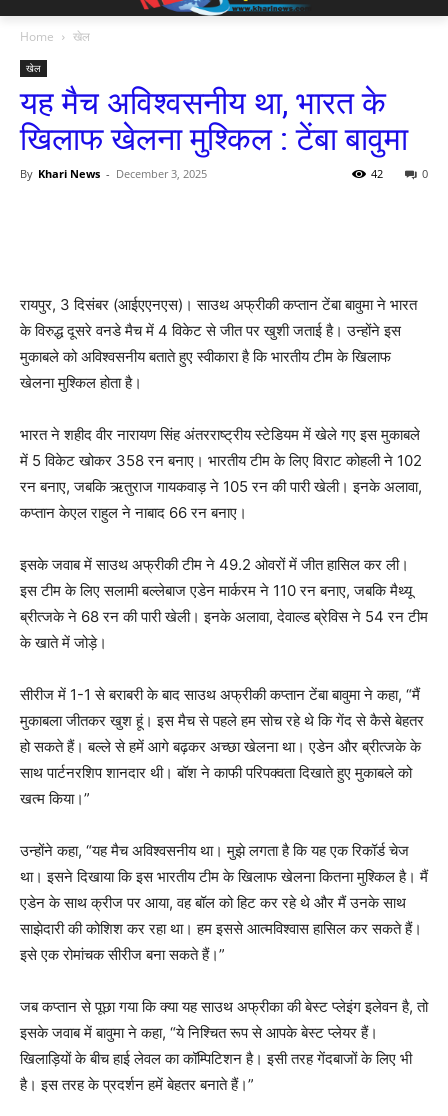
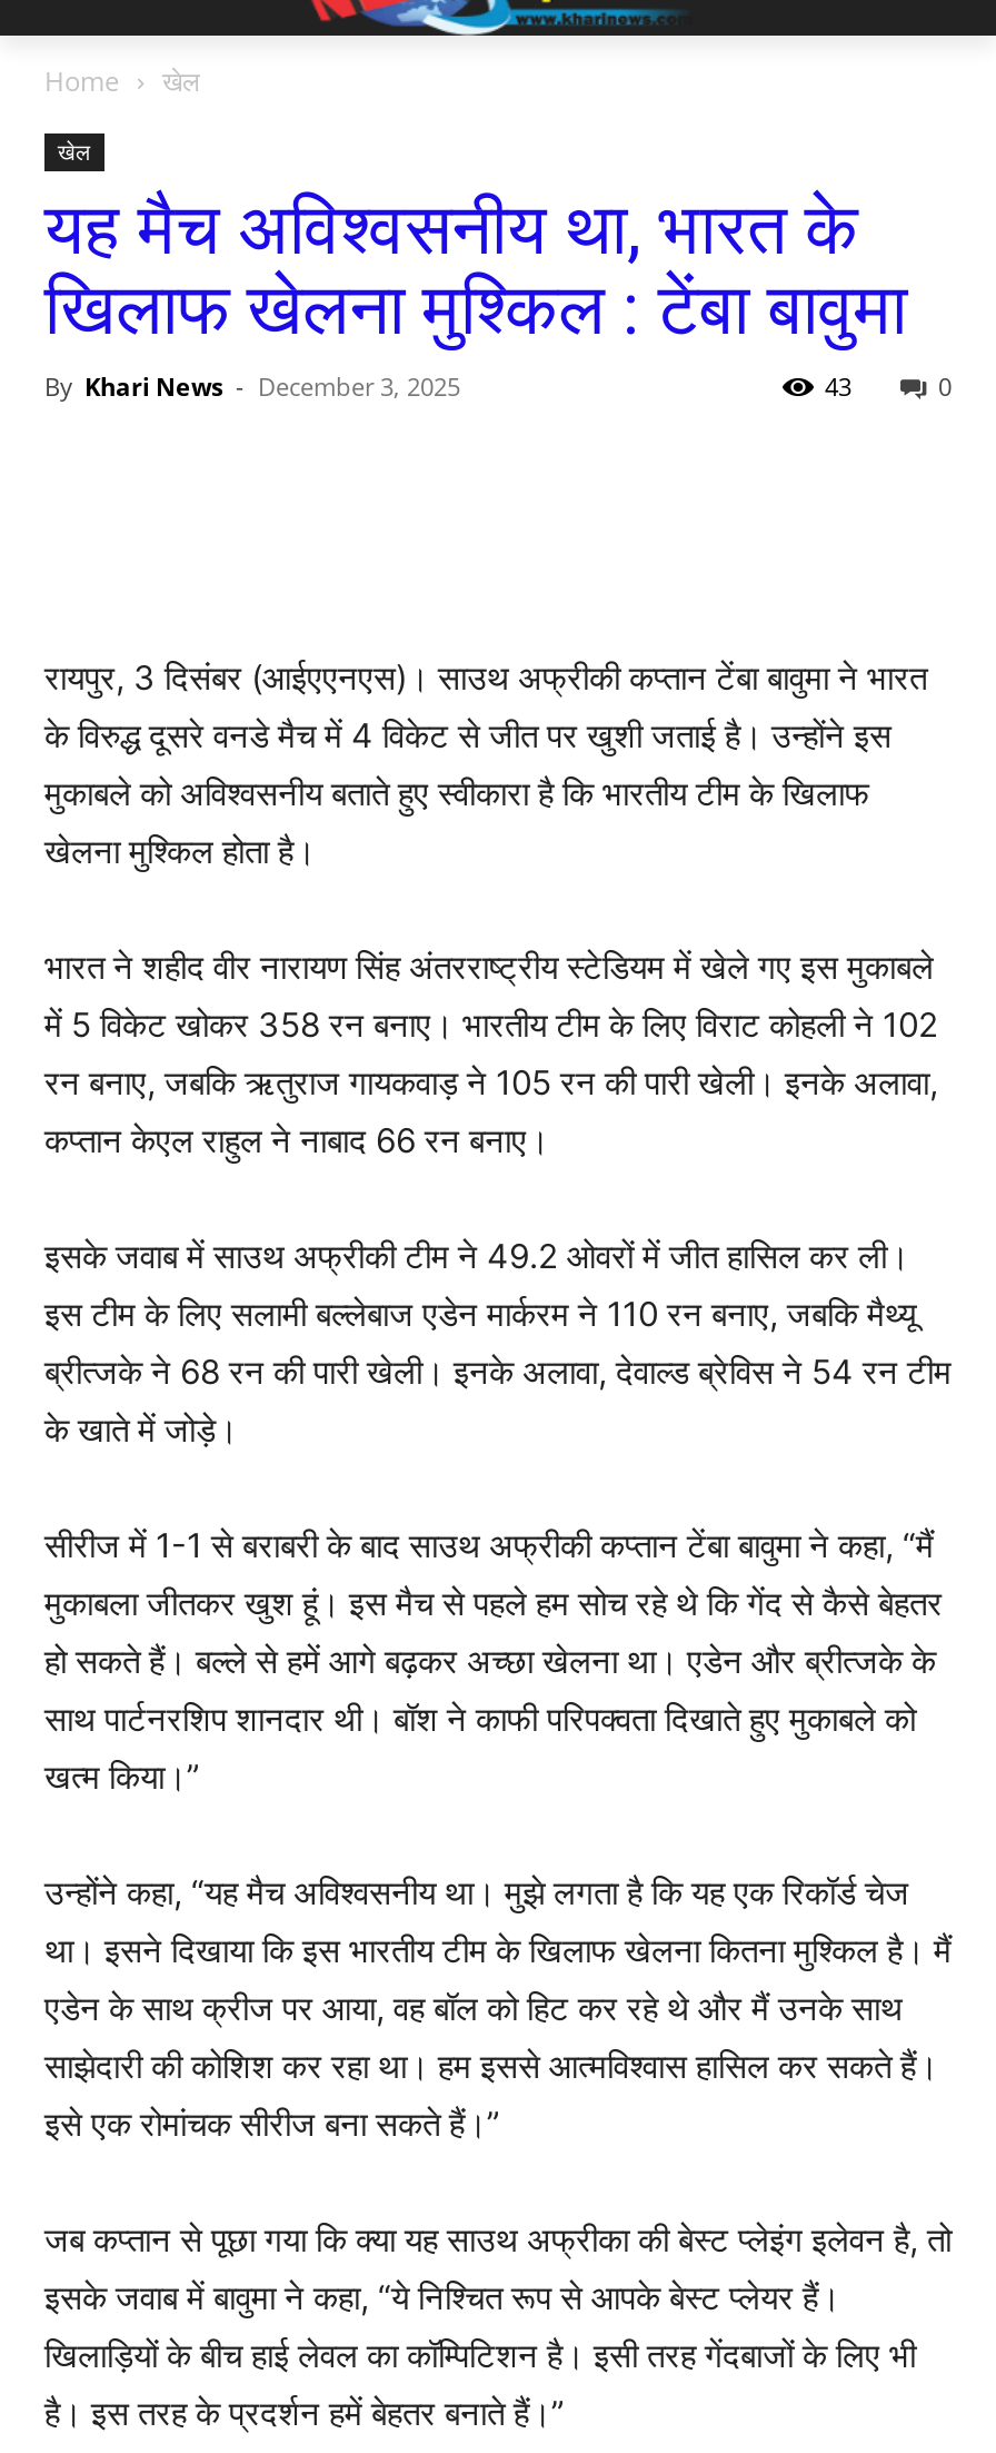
- 42
+ 43
